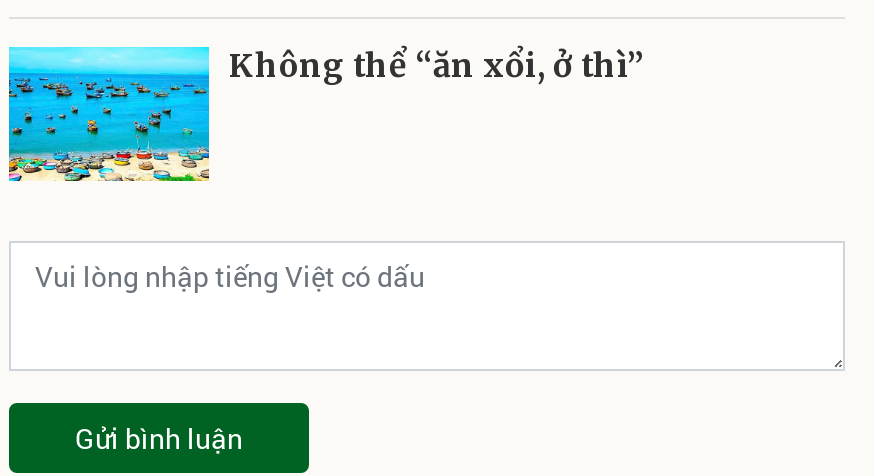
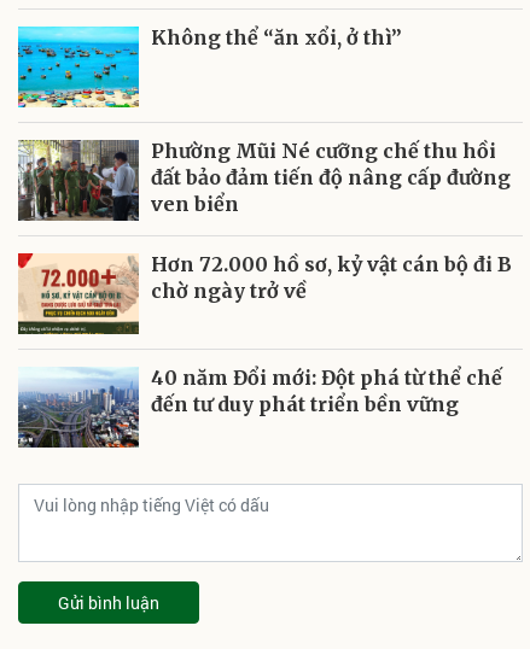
+ [image]
+ Phường Mũi Né cưỡng chế thu hồi
+ đất bảo đảm tiến độ nâng cấp đường
+ ven biển
+ Hơn 72.000 hồ sơ, kỷ vật cán bộ đi B
+ chờ ngày trở về

+ [image]
+ 40 năm Đổi mới: Đột phá từ thể chế
+ đến tư duy phát triển bền vững

+ [image]
